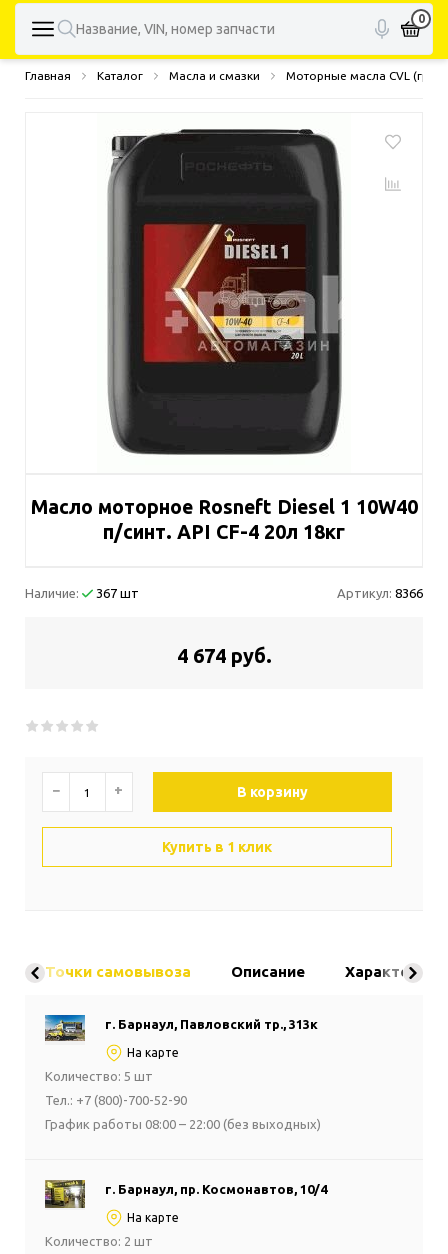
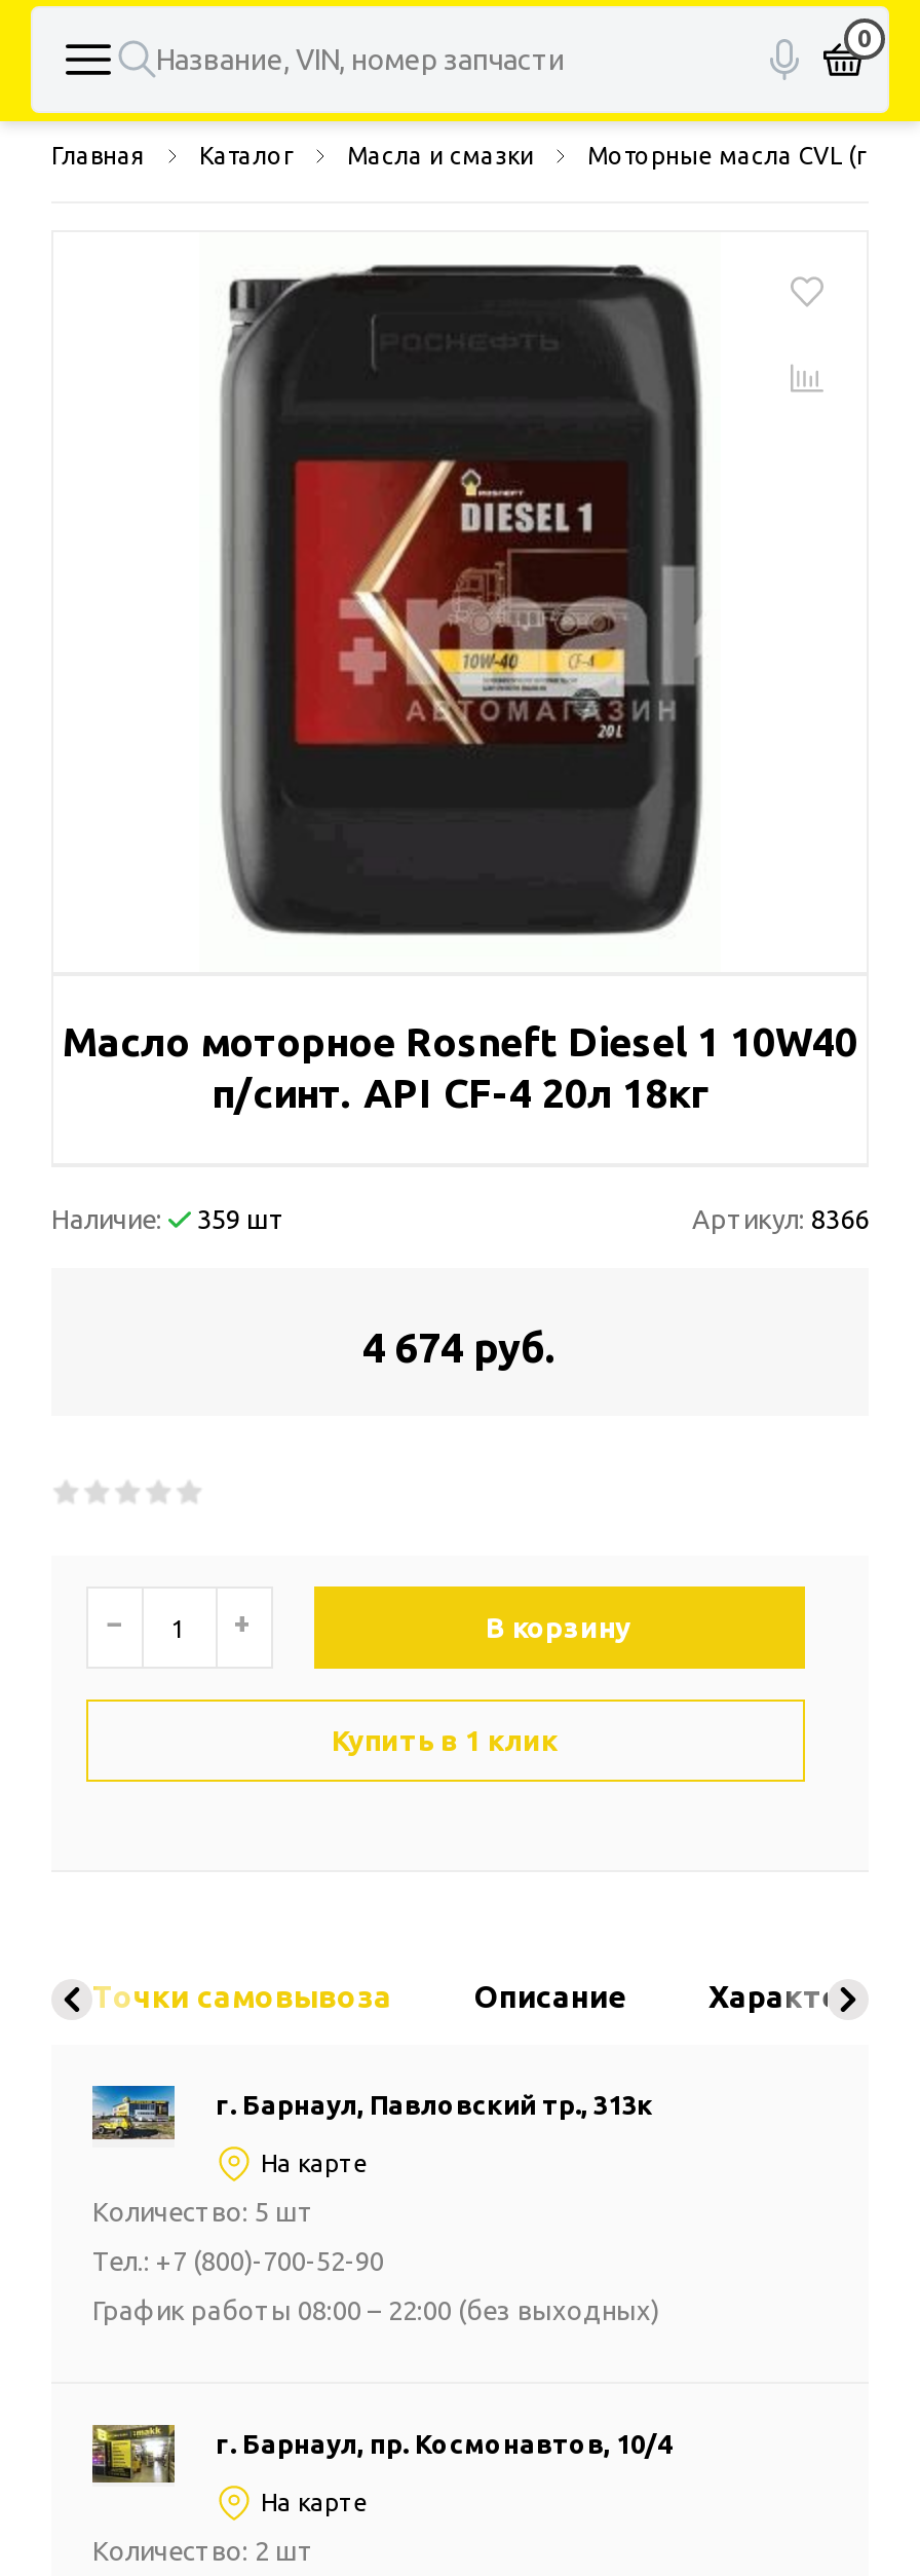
- Наличие: 367 шт
+ Наличие: 359 шт
